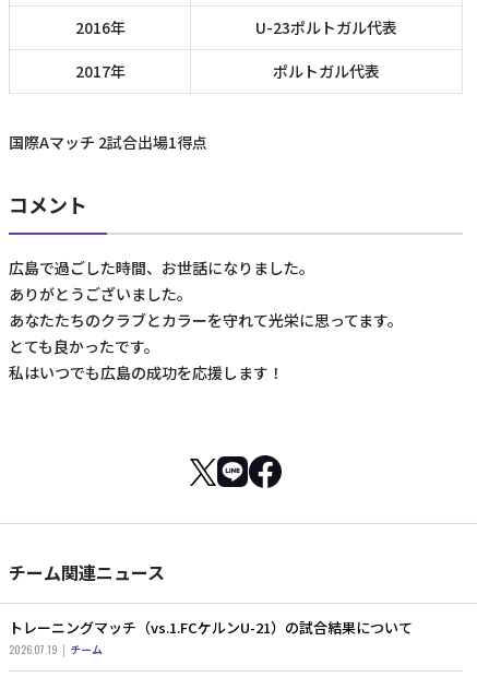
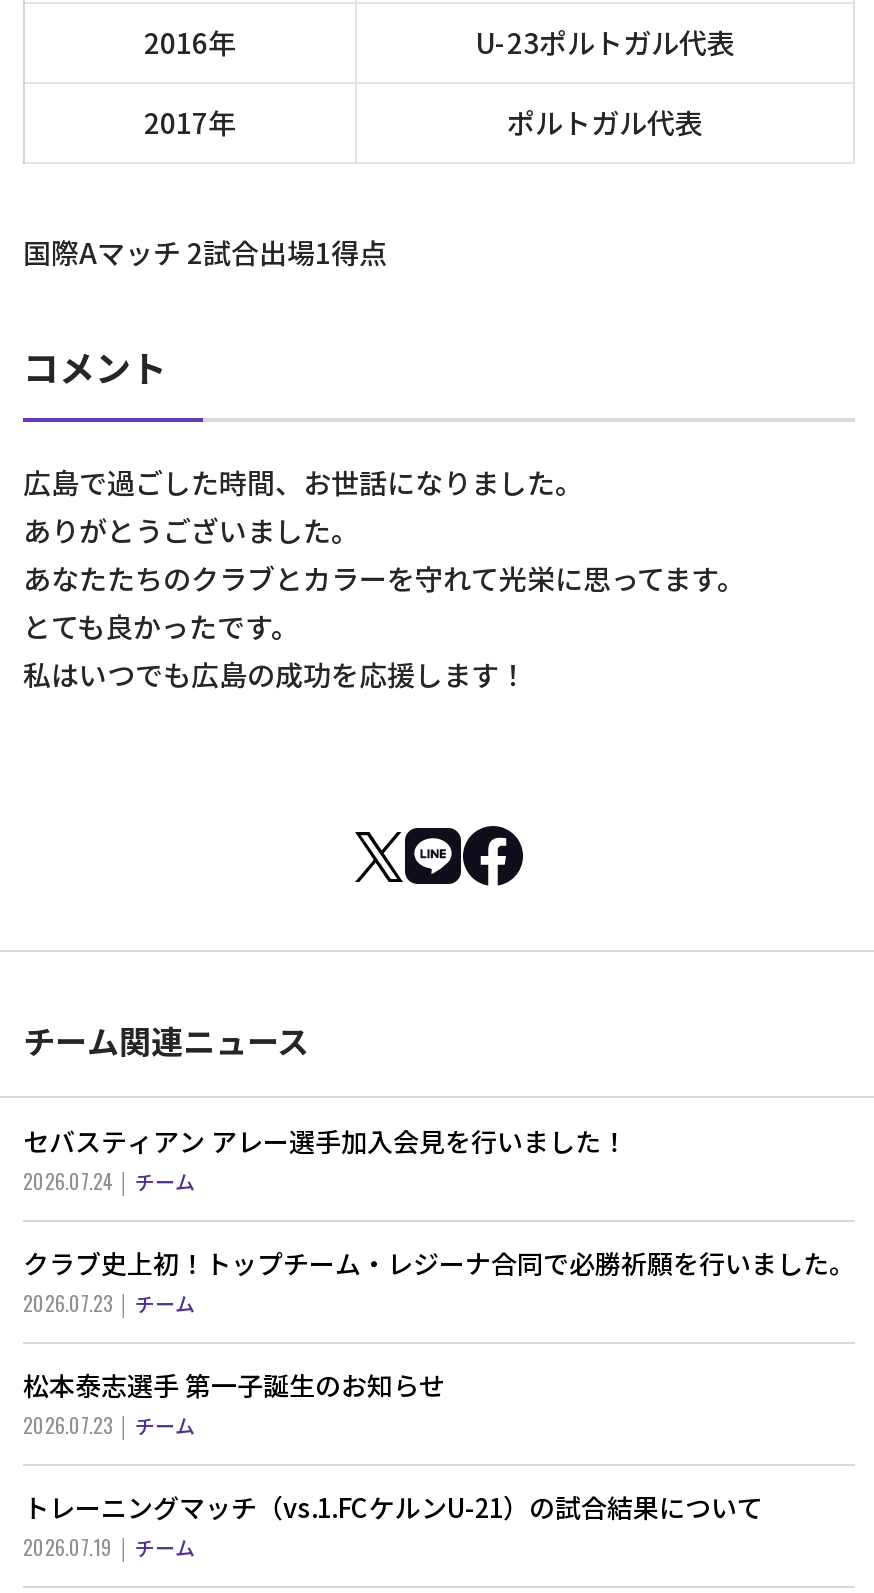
+ セバスティアン アレー選手加入会見を行いました！
+ 2026.07.24
+ チーム
+ クラブ史上初！トップチーム・レジーナ合同で必勝祈願を行いました。
+ 2026.07.23
+ チーム
+ 松本泰志選手 第一子誕生のお知らせ
+ 2026.07.23
+ チーム
